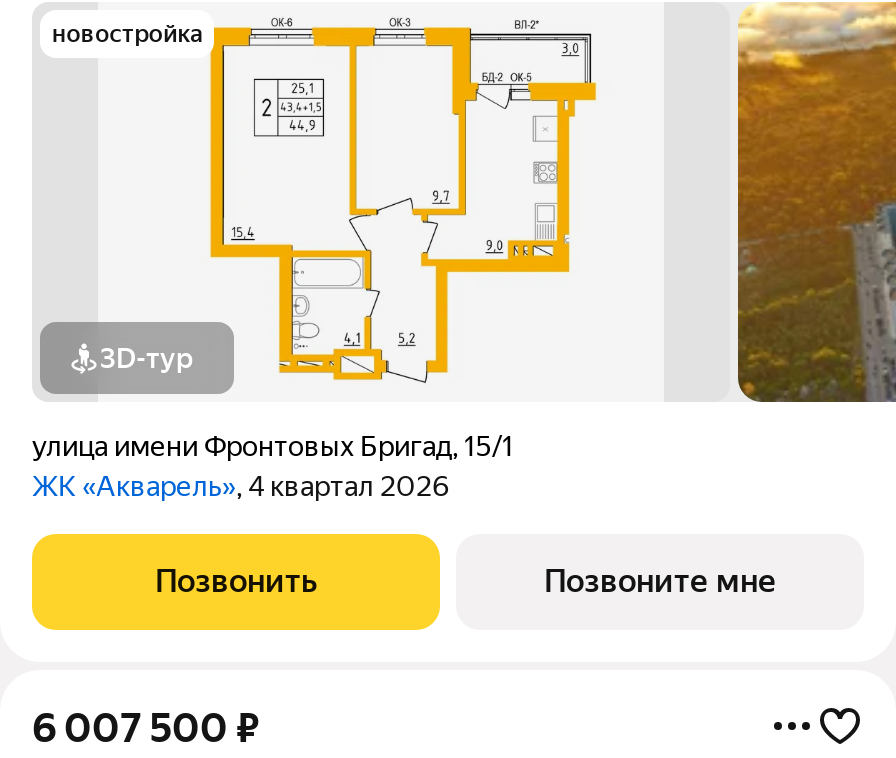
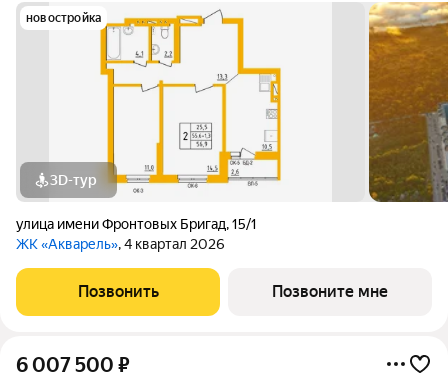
- [image]
+ [image]
